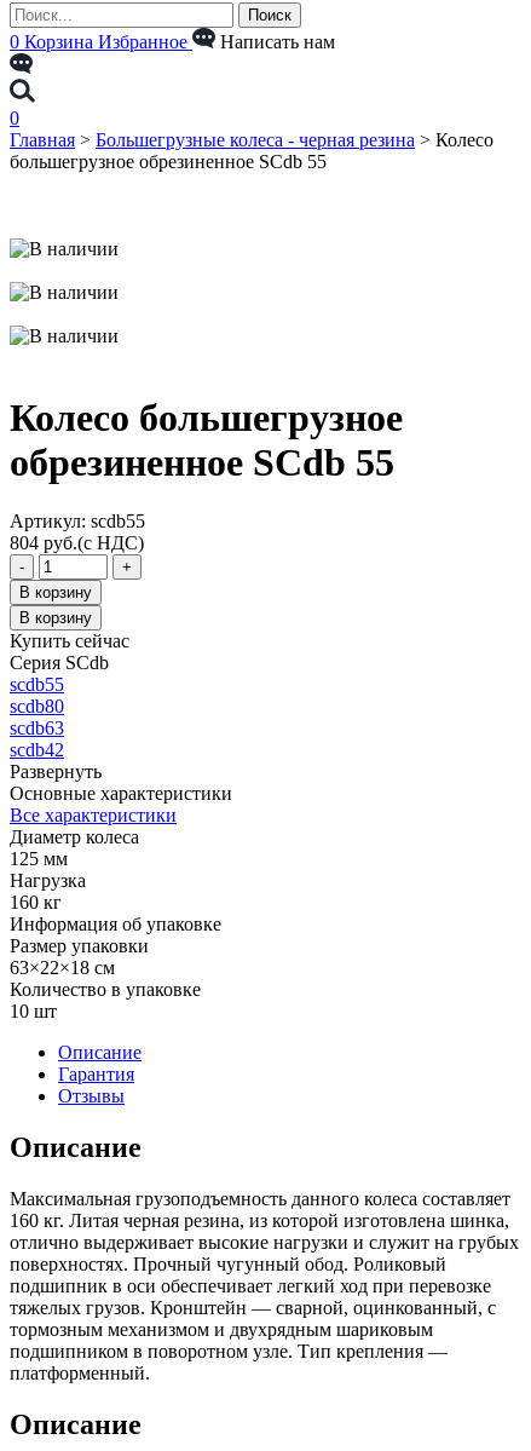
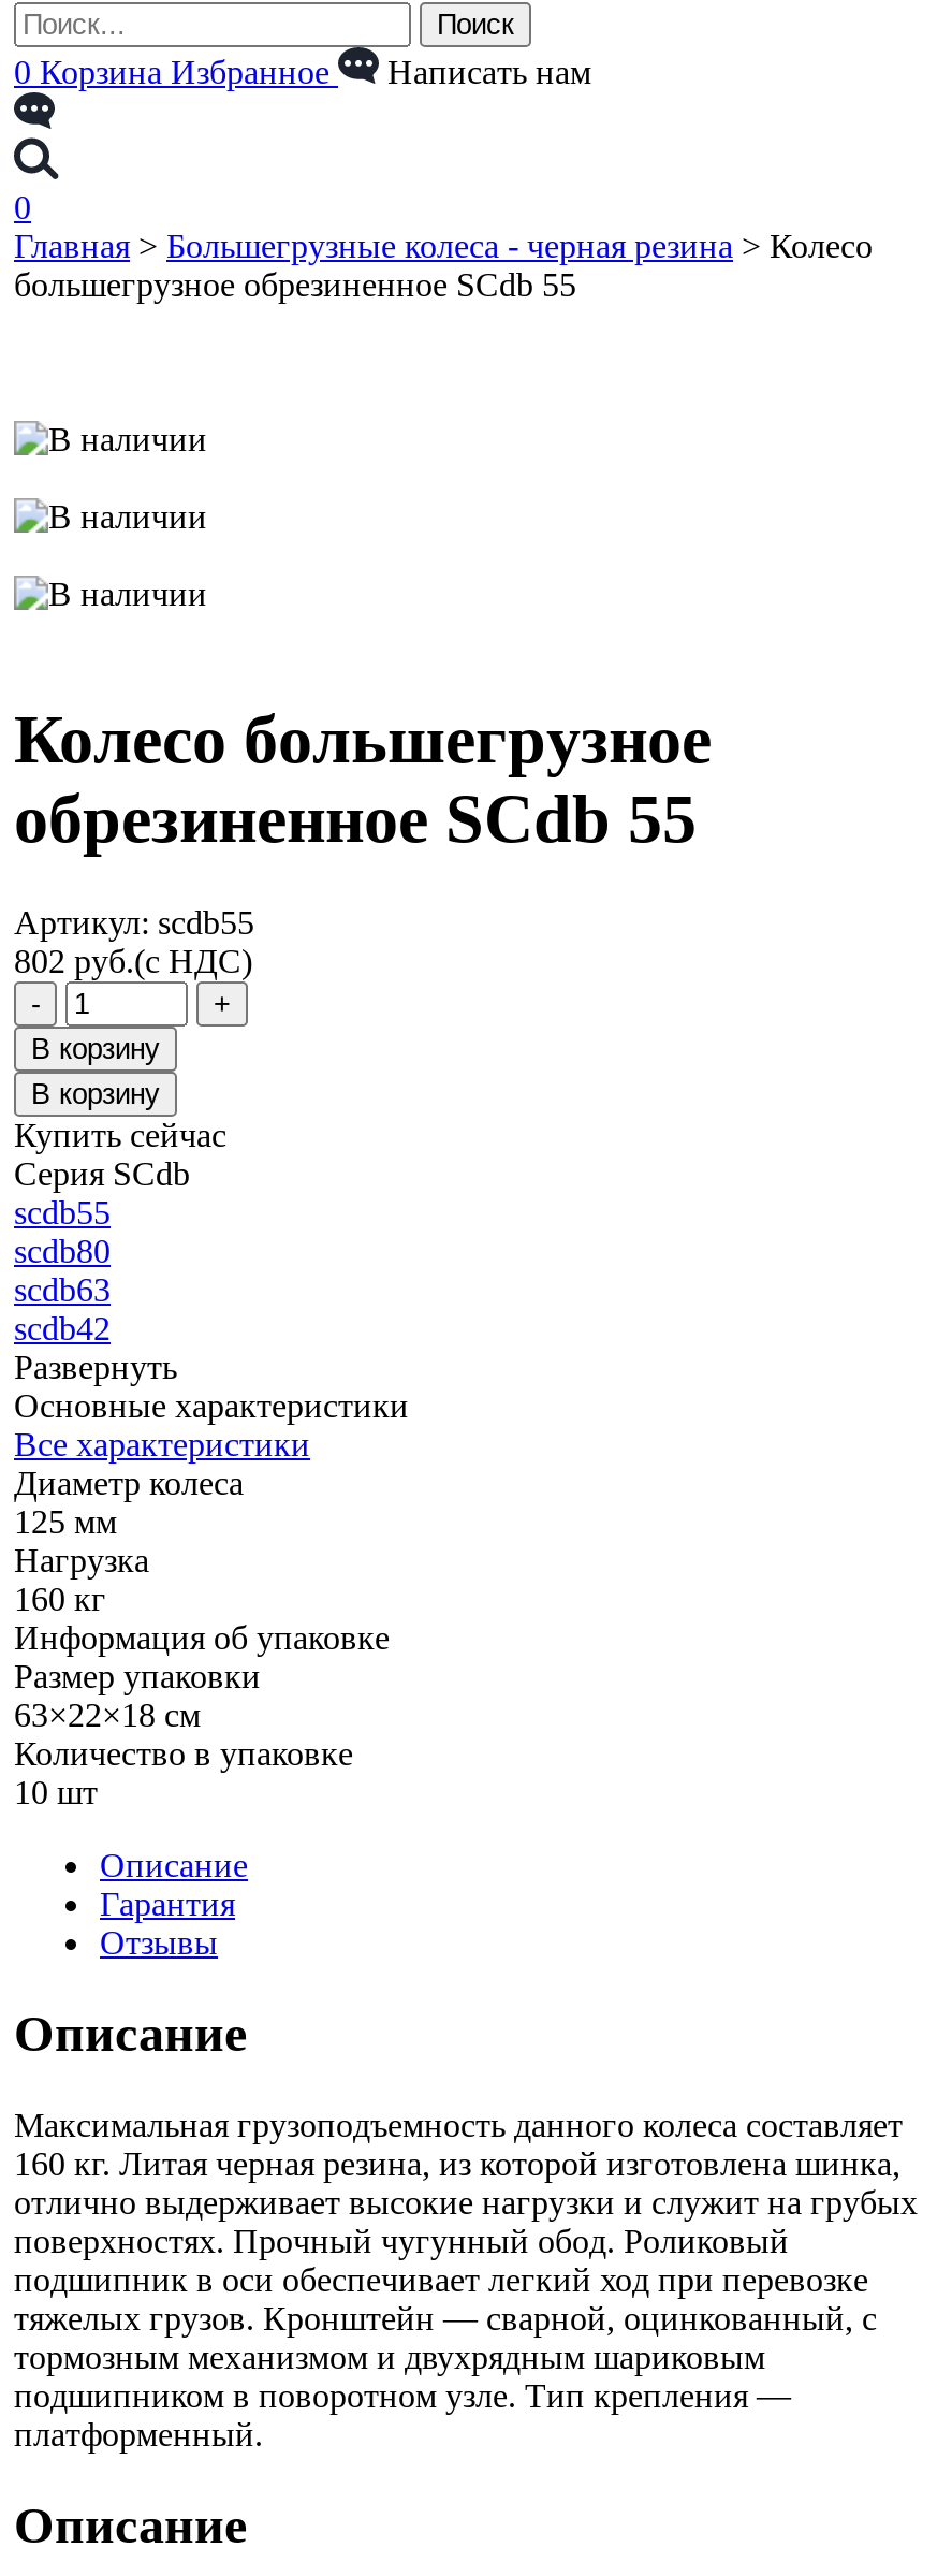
- 804 руб.(с НДС)
+ 802 руб.(с НДС)
